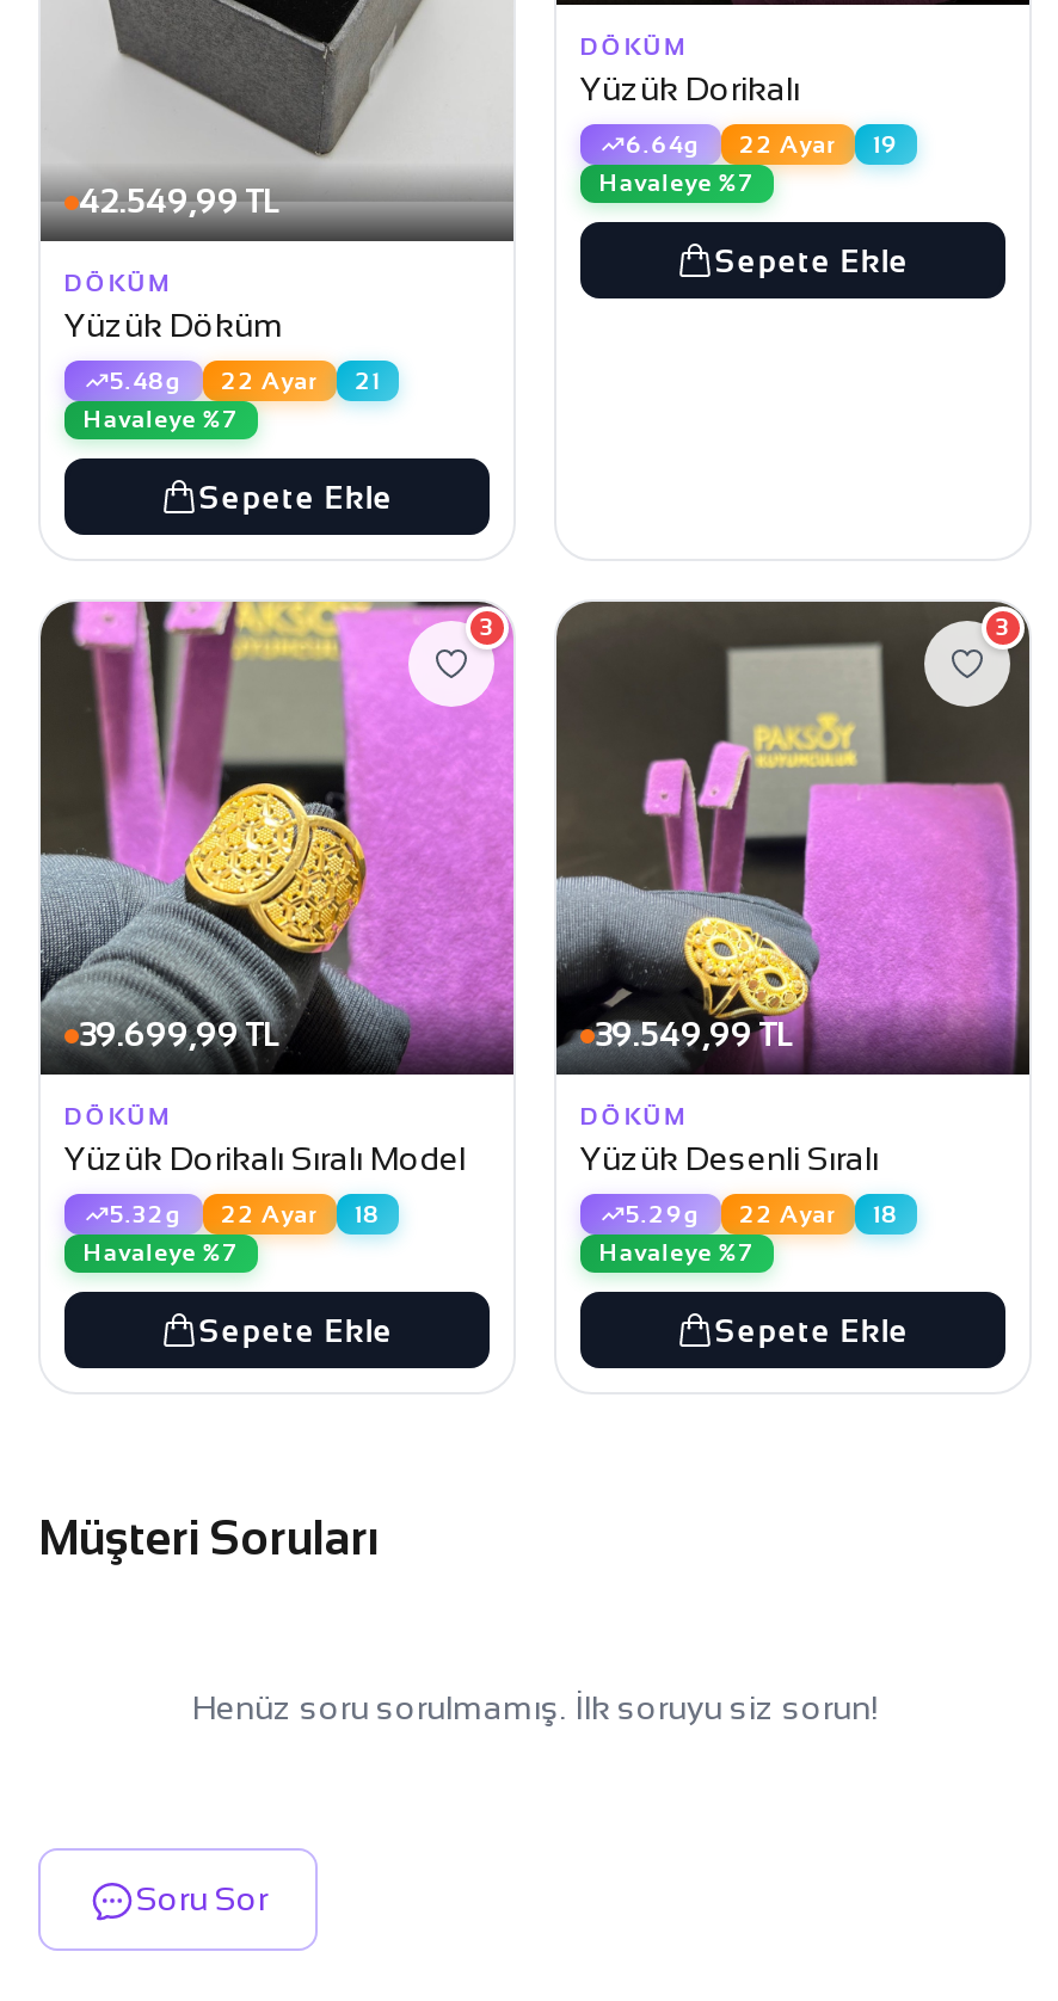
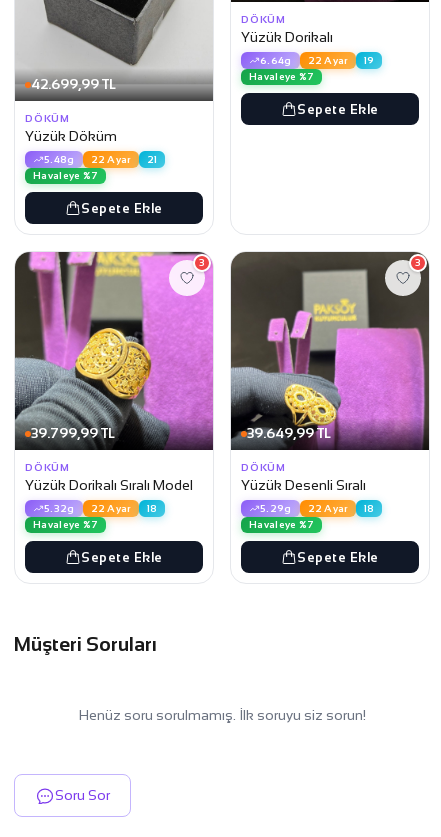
- 42.549,99 TL
+ 42.699,99 TL

- 39.699,99 TL
+ 39.799,99 TL

- 39.549,99 TL
+ 39.649,99 TL
